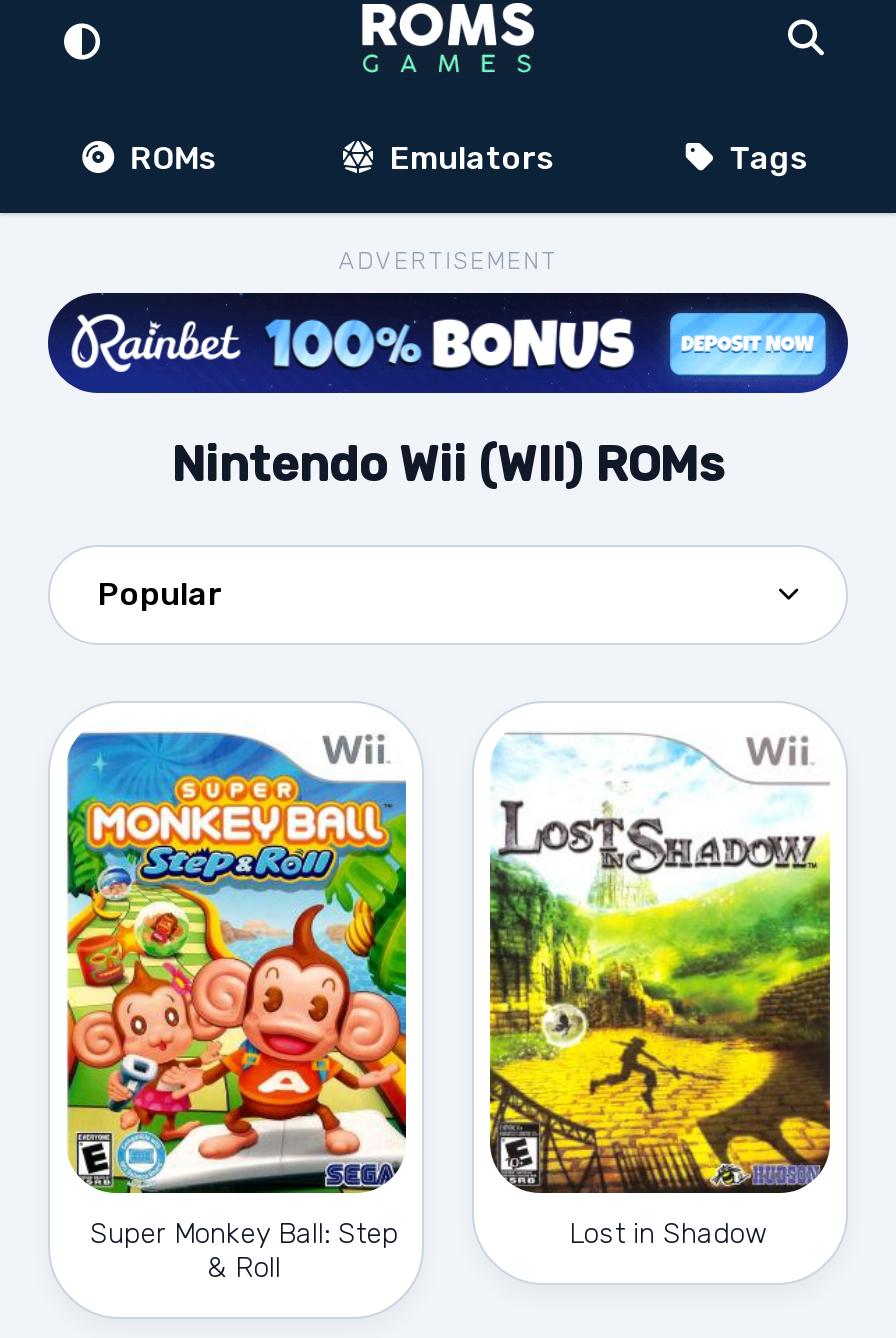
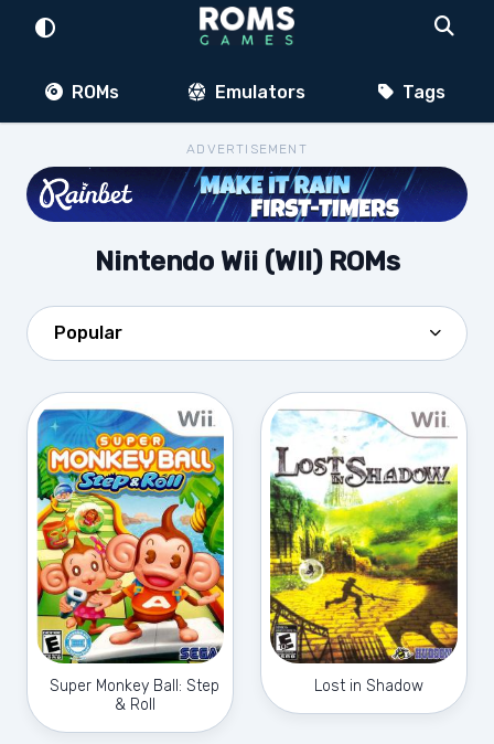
- [image]
+ [image]
